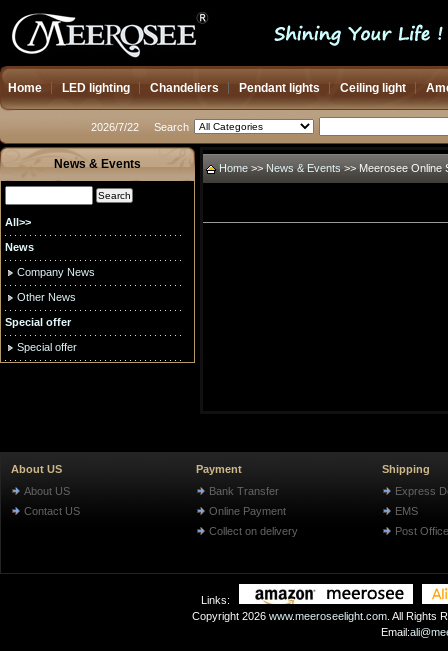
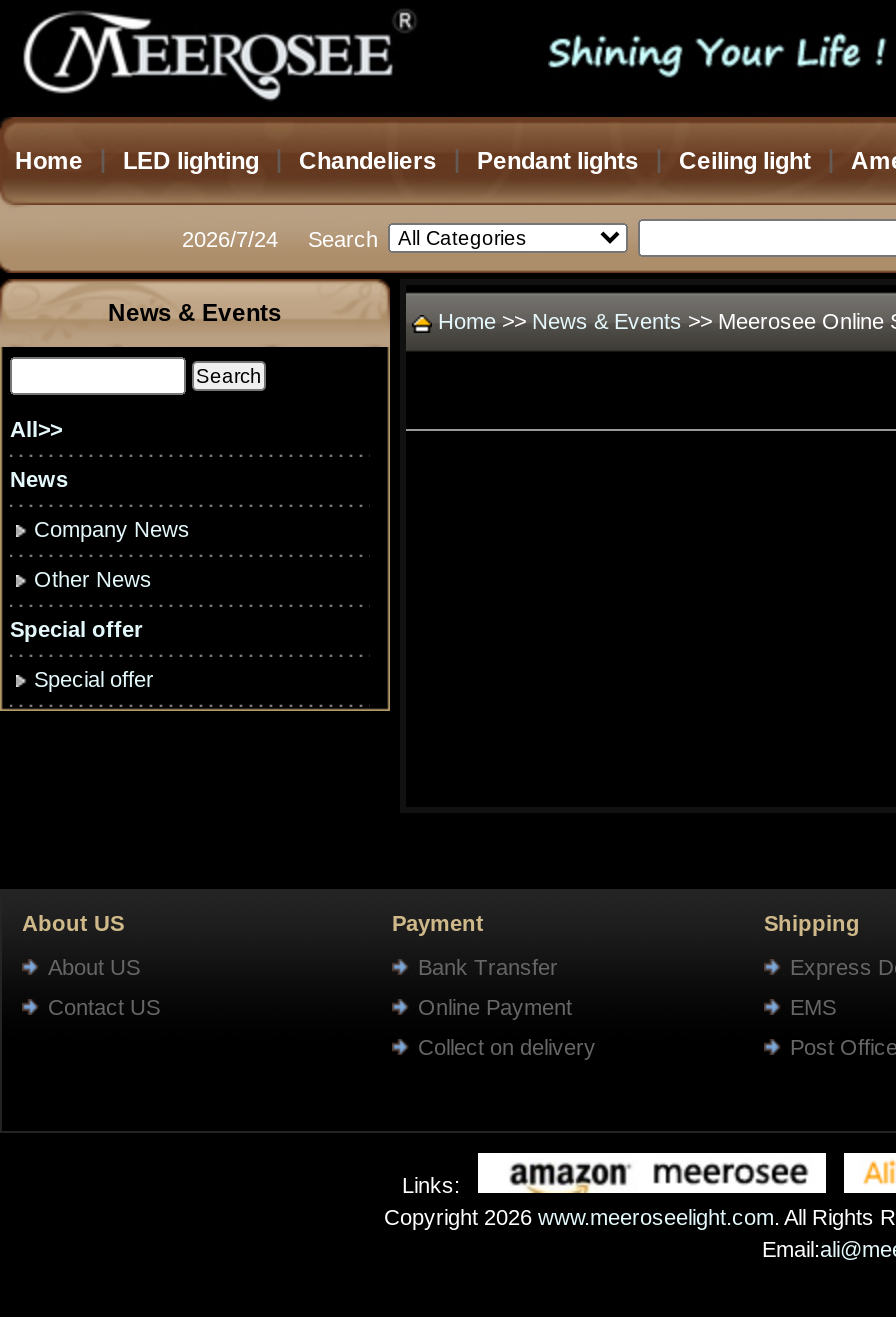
- 2026/7/22 Search
+ 2026/7/24 Search
